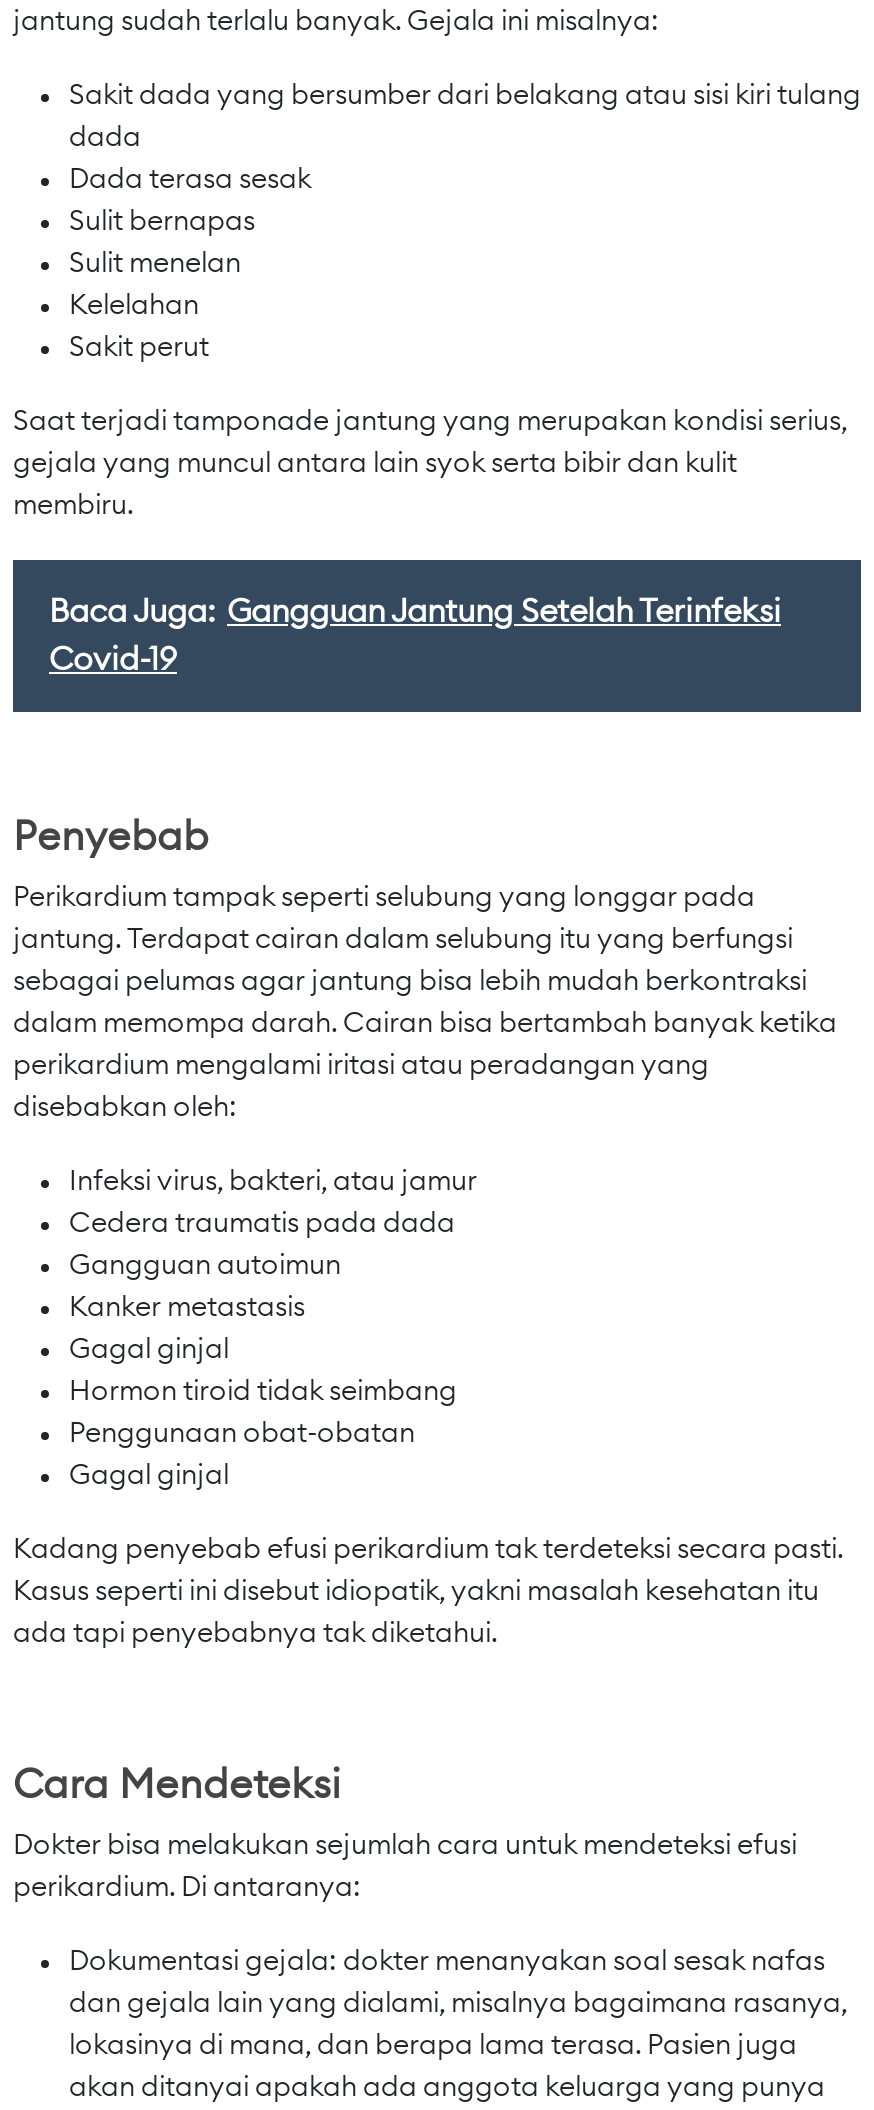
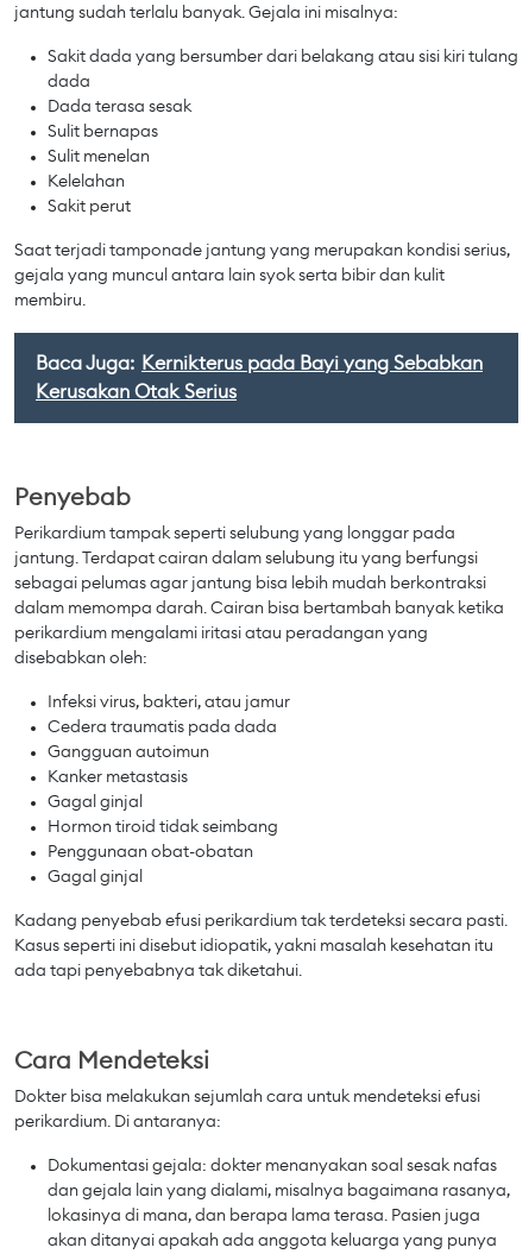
- Baca Juga: Gangguan Jantung Setelah Terinfeksi
+ Baca Juga: Kernikterus pada Bayi yang Sebabkan

- Covid-19
+ Kerusakan Otak Serius
